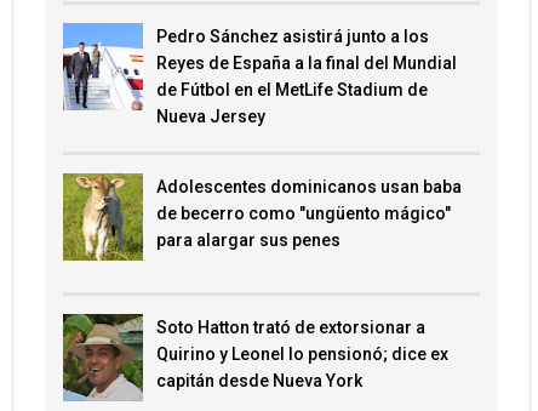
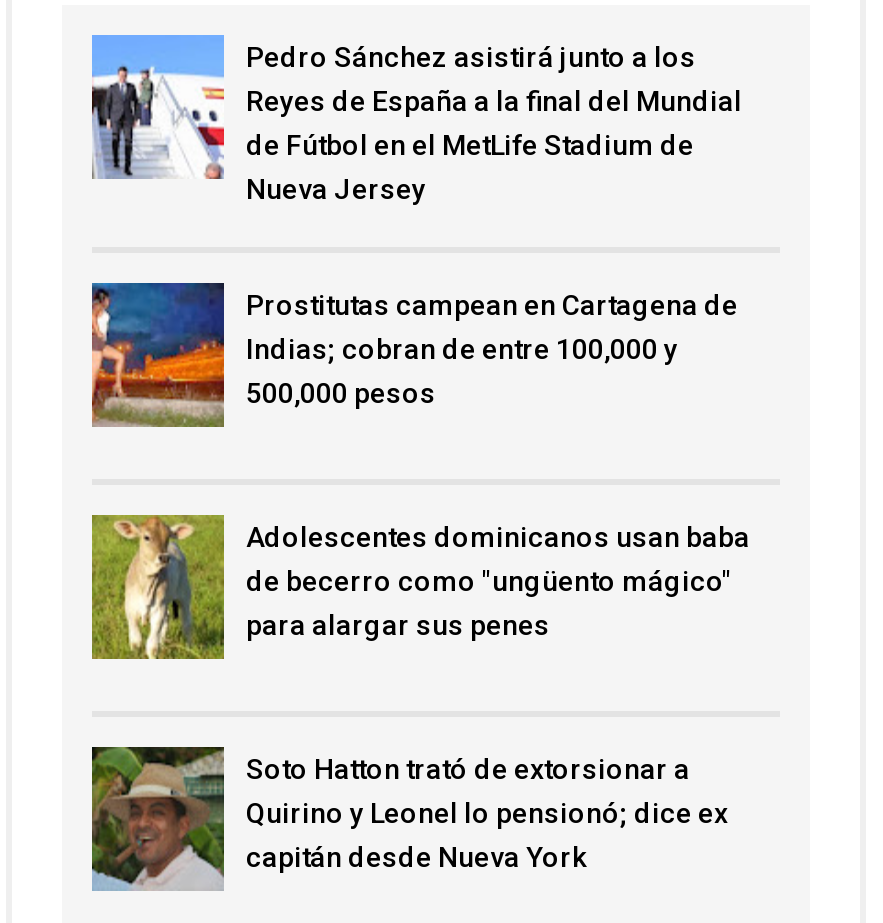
+ [image]
+ Prostitutas campean en Cartagena de
+ Indias; cobran de entre 100,000 y
+ 500,000 pesos
